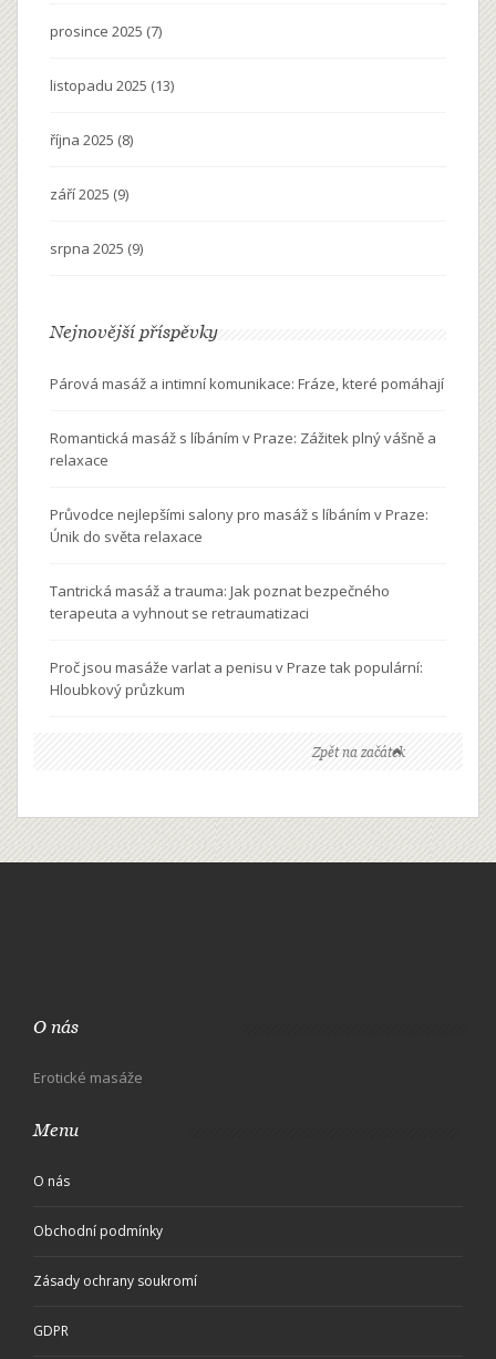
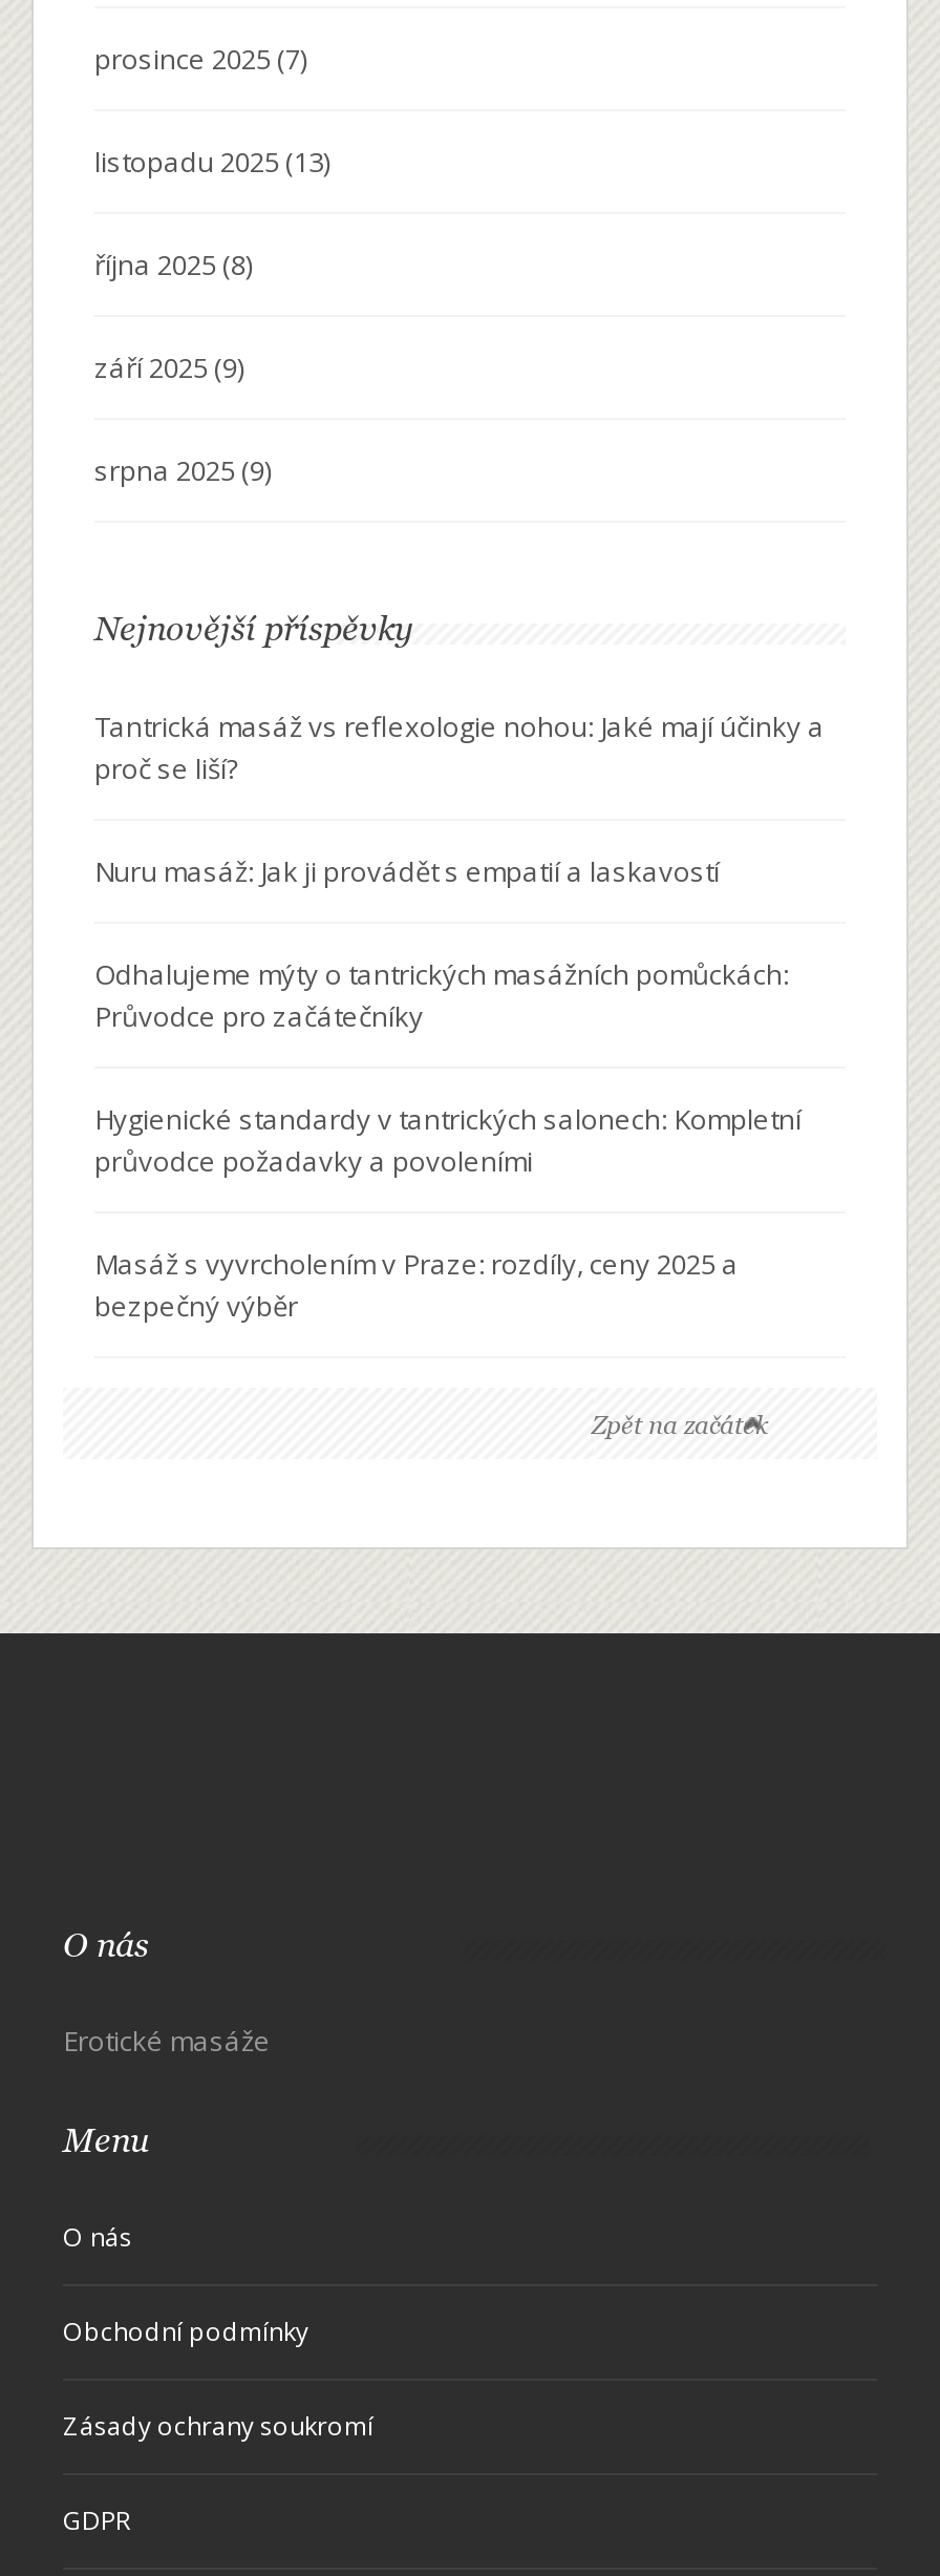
- Párová masáž a intimní komunikace: Fráze, které pomáhají
+ Tantrická masáž vs reflexologie nohou: Jaké mají účinky a
+ proč se liší?

- Romantická masáž s líbáním v Praze: Zážitek plný vášně a
- relaxace
+ Nuru masáž: Jak ji provádět s empatií a laskavostí

- Průvodce nejlepšími salony pro masáž s líbáním v Praze:
- Únik do světa relaxace
+ Odhalujeme mýty o tantrických masážních pomůckách:
+ Průvodce pro začátečníky

- Tantrická masáž a trauma: Jak poznat bezpečného
- terapeuta a vyhnout se retraumatizaci
+ Hygienické standardy v tantrických salonech: Kompletní
+ průvodce požadavky a povoleními

- Proč jsou masáže varlat a penisu v Praze tak populární:
- Hloubkový průzkum
+ Masáž s vyvrcholením v Praze: rozdíly, ceny 2025 a
+ bezpečný výběr
